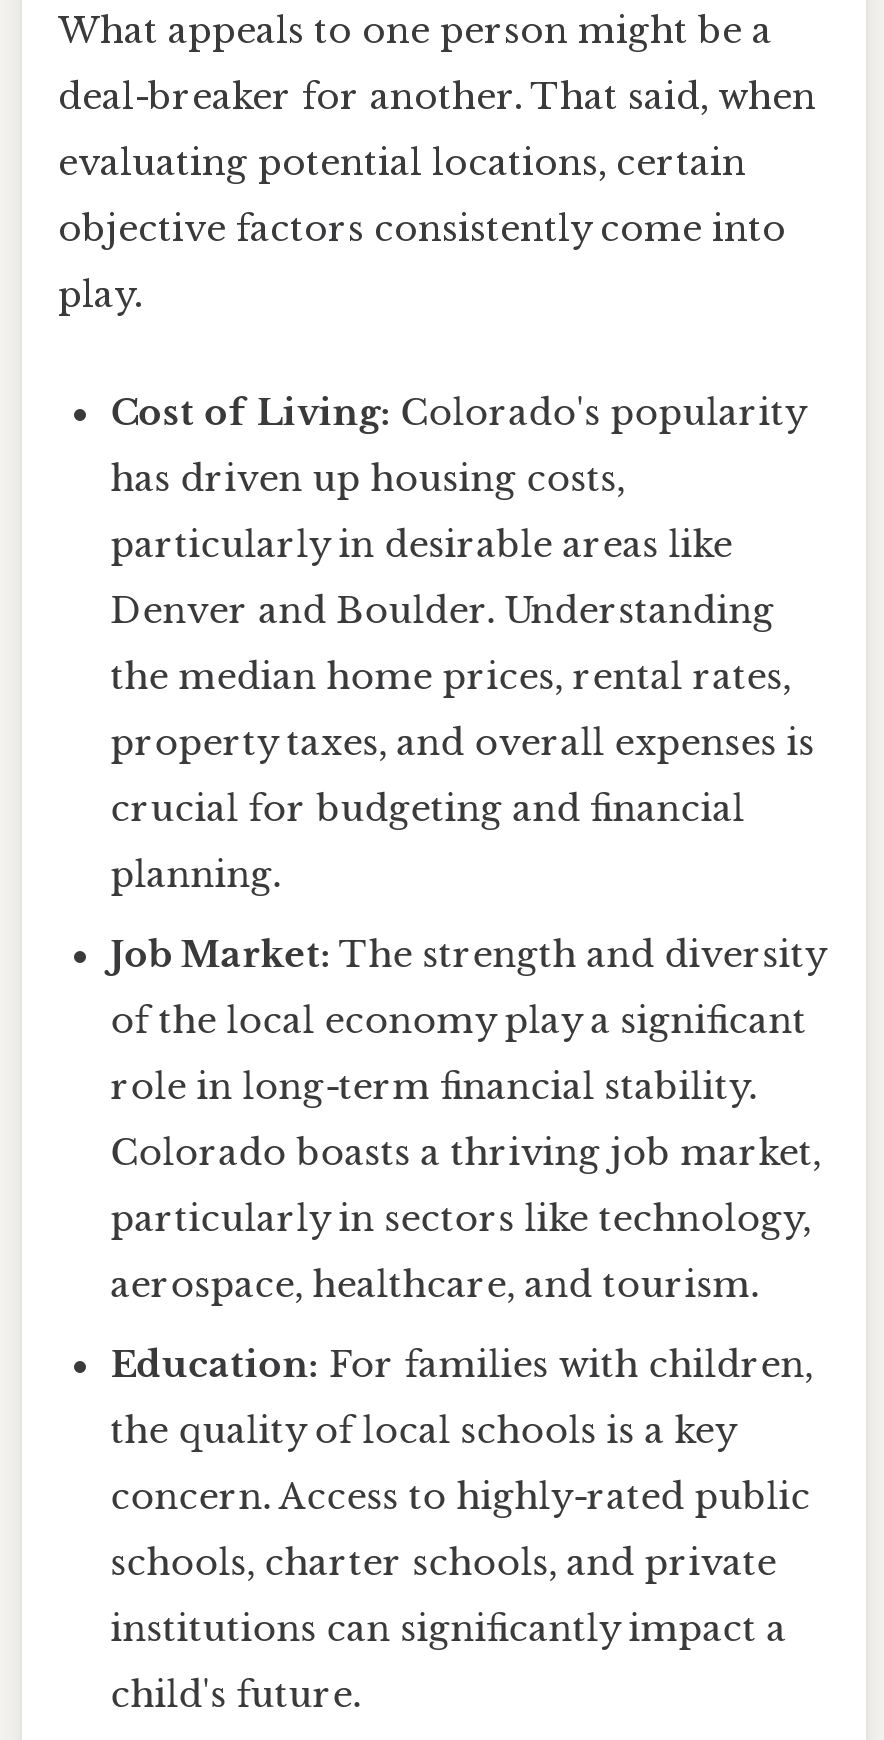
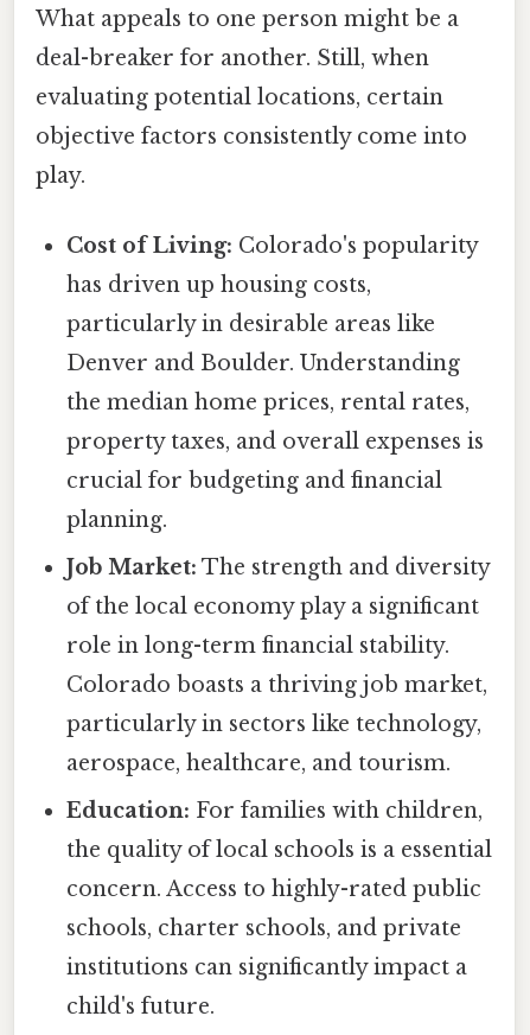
- deal-breaker for another. That said, when
+ deal-breaker for another. Still, when

- the quality of local schools is a key
+ the quality of local schools is a essential
